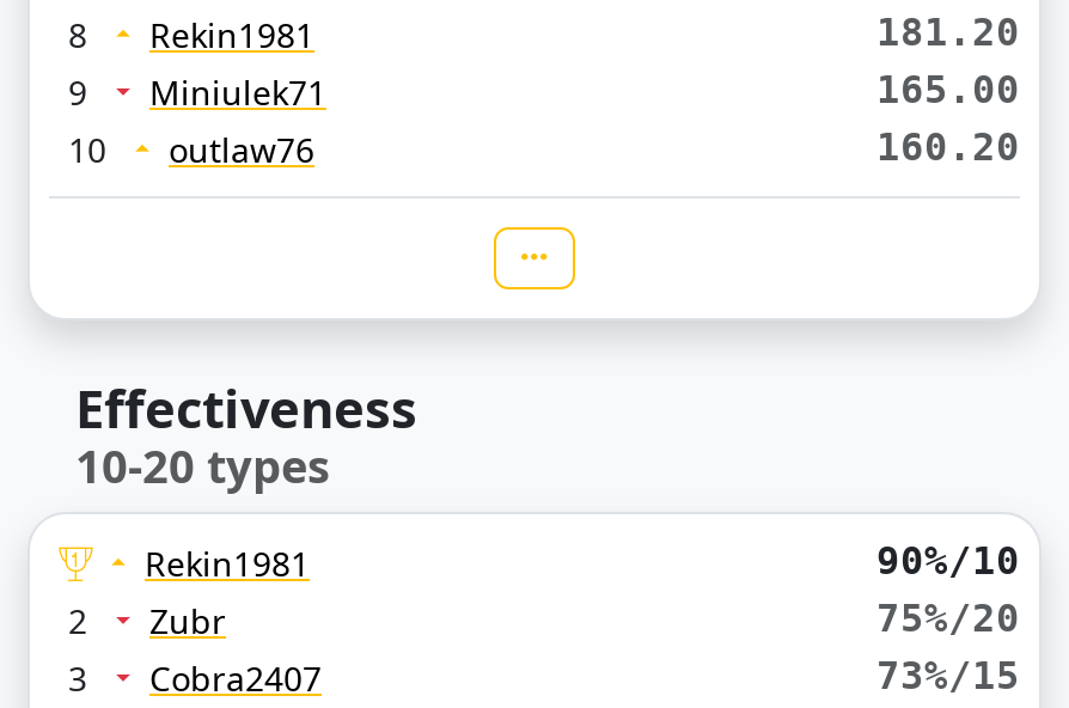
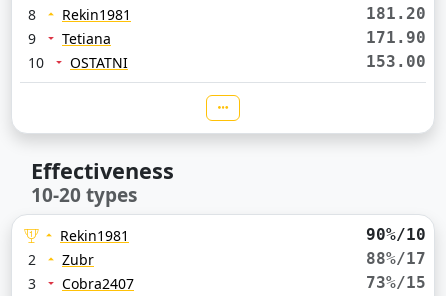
- Miniulek71
- 165.00
+ Tetiana
+ 171.90

- outlaw76
- 160.20
+ OSTATNI
+ 153.00

- 75%/20
+ 88%/17
